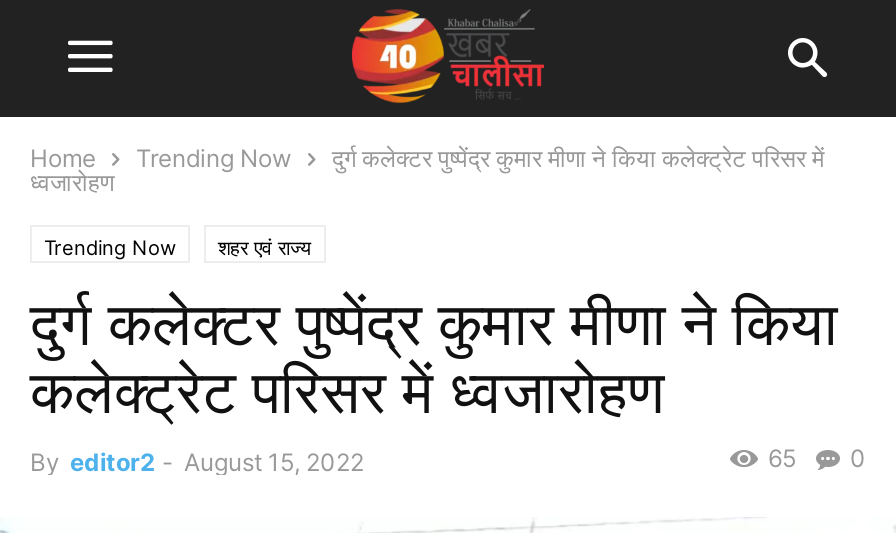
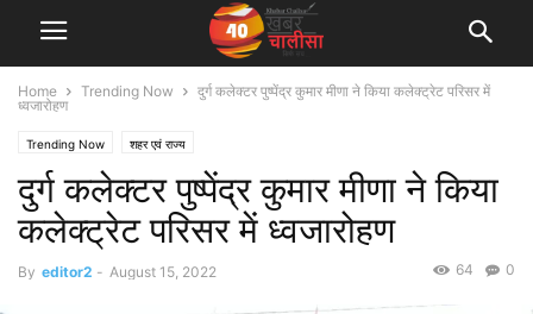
- 65 0
+ 64 0
